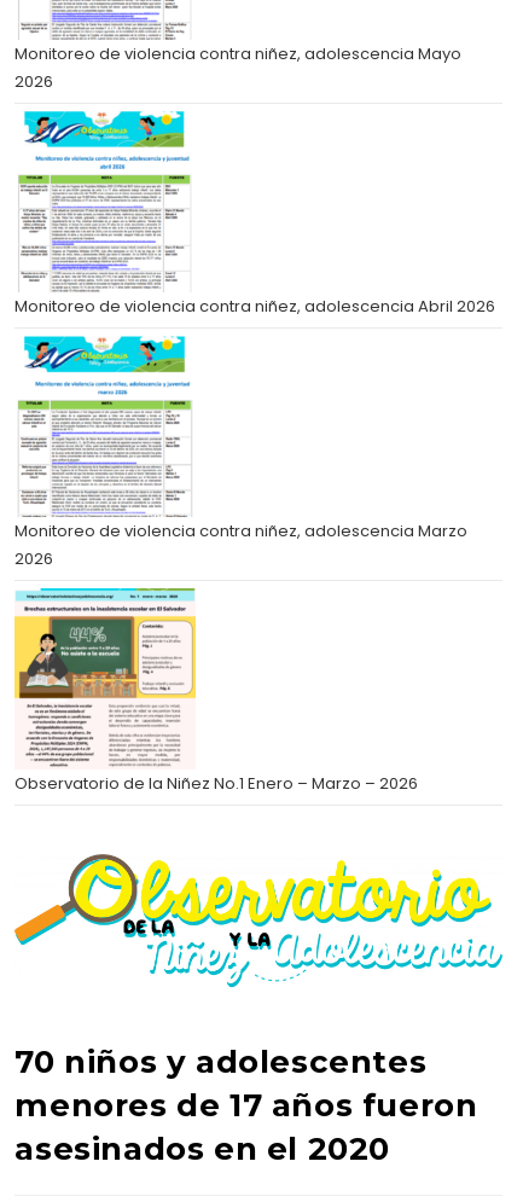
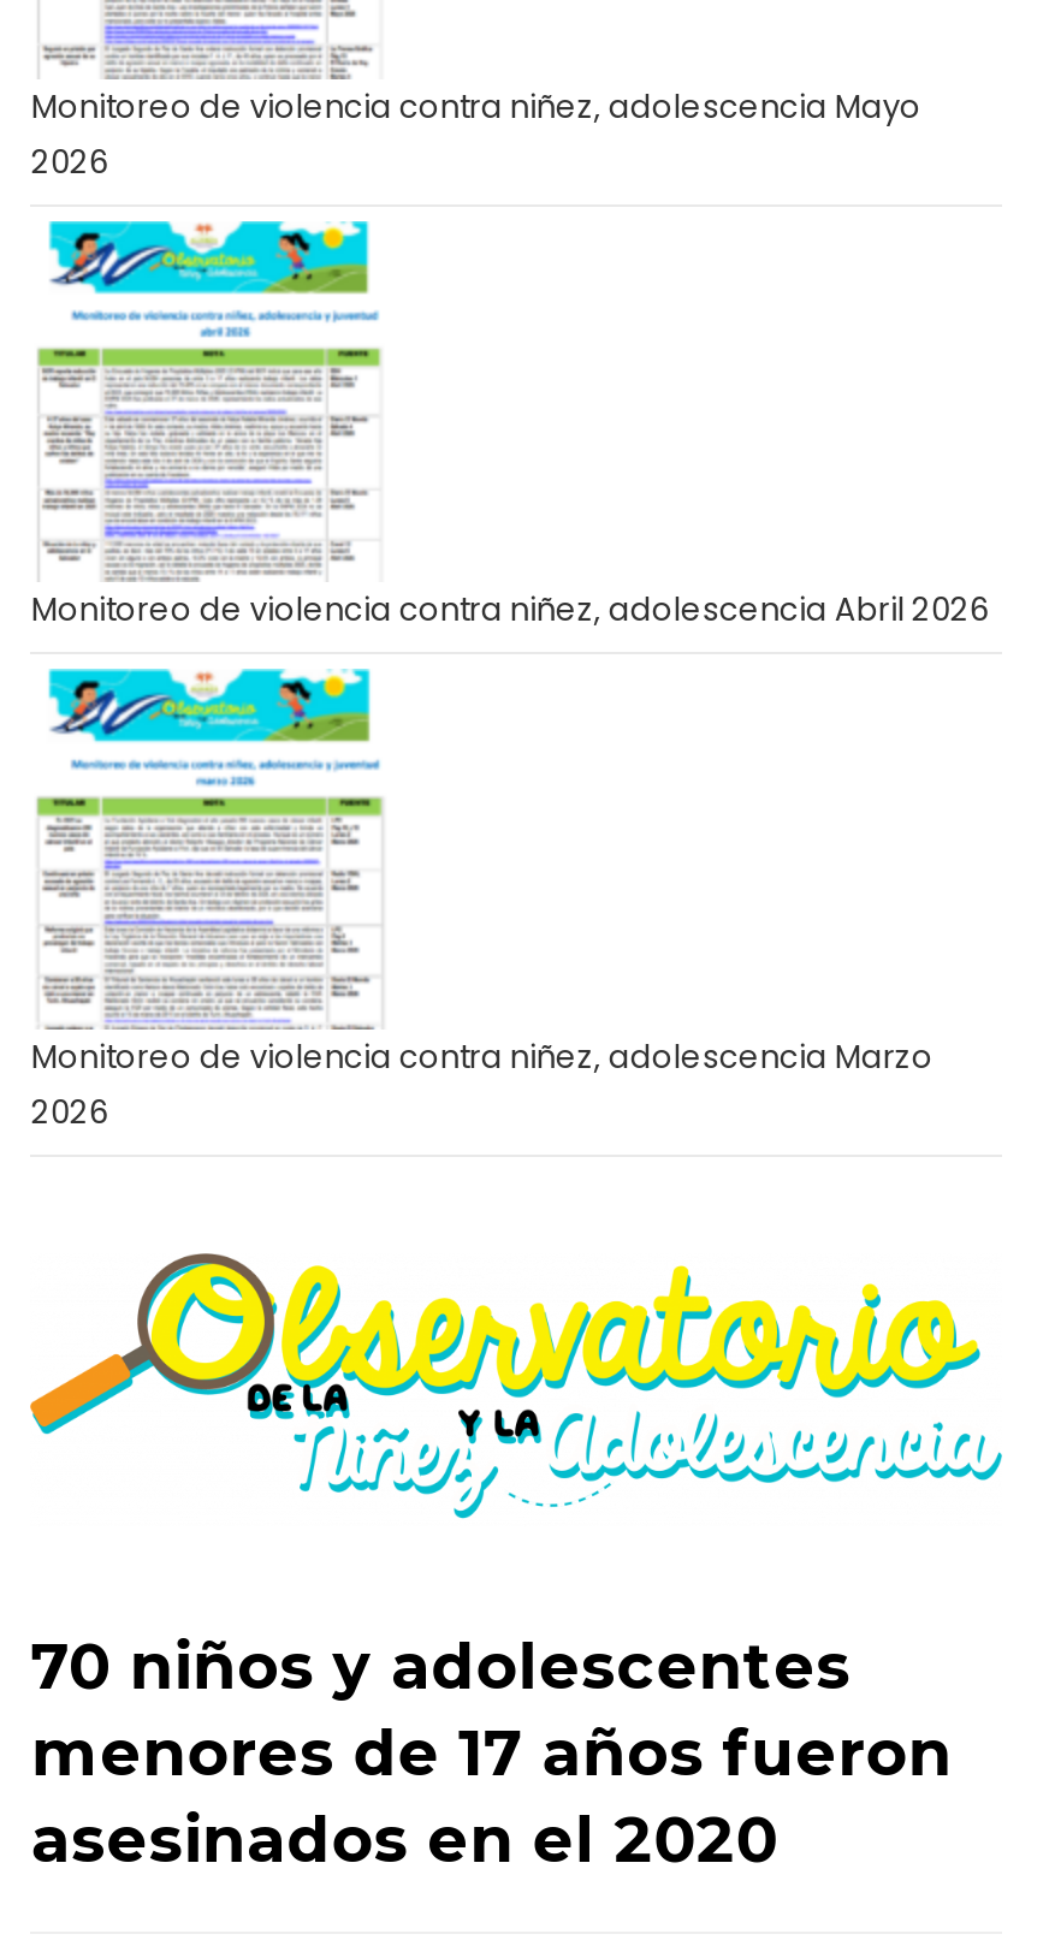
- [image]
- Observatorio de la Niñez No.1 Enero – Marzo – 2026
